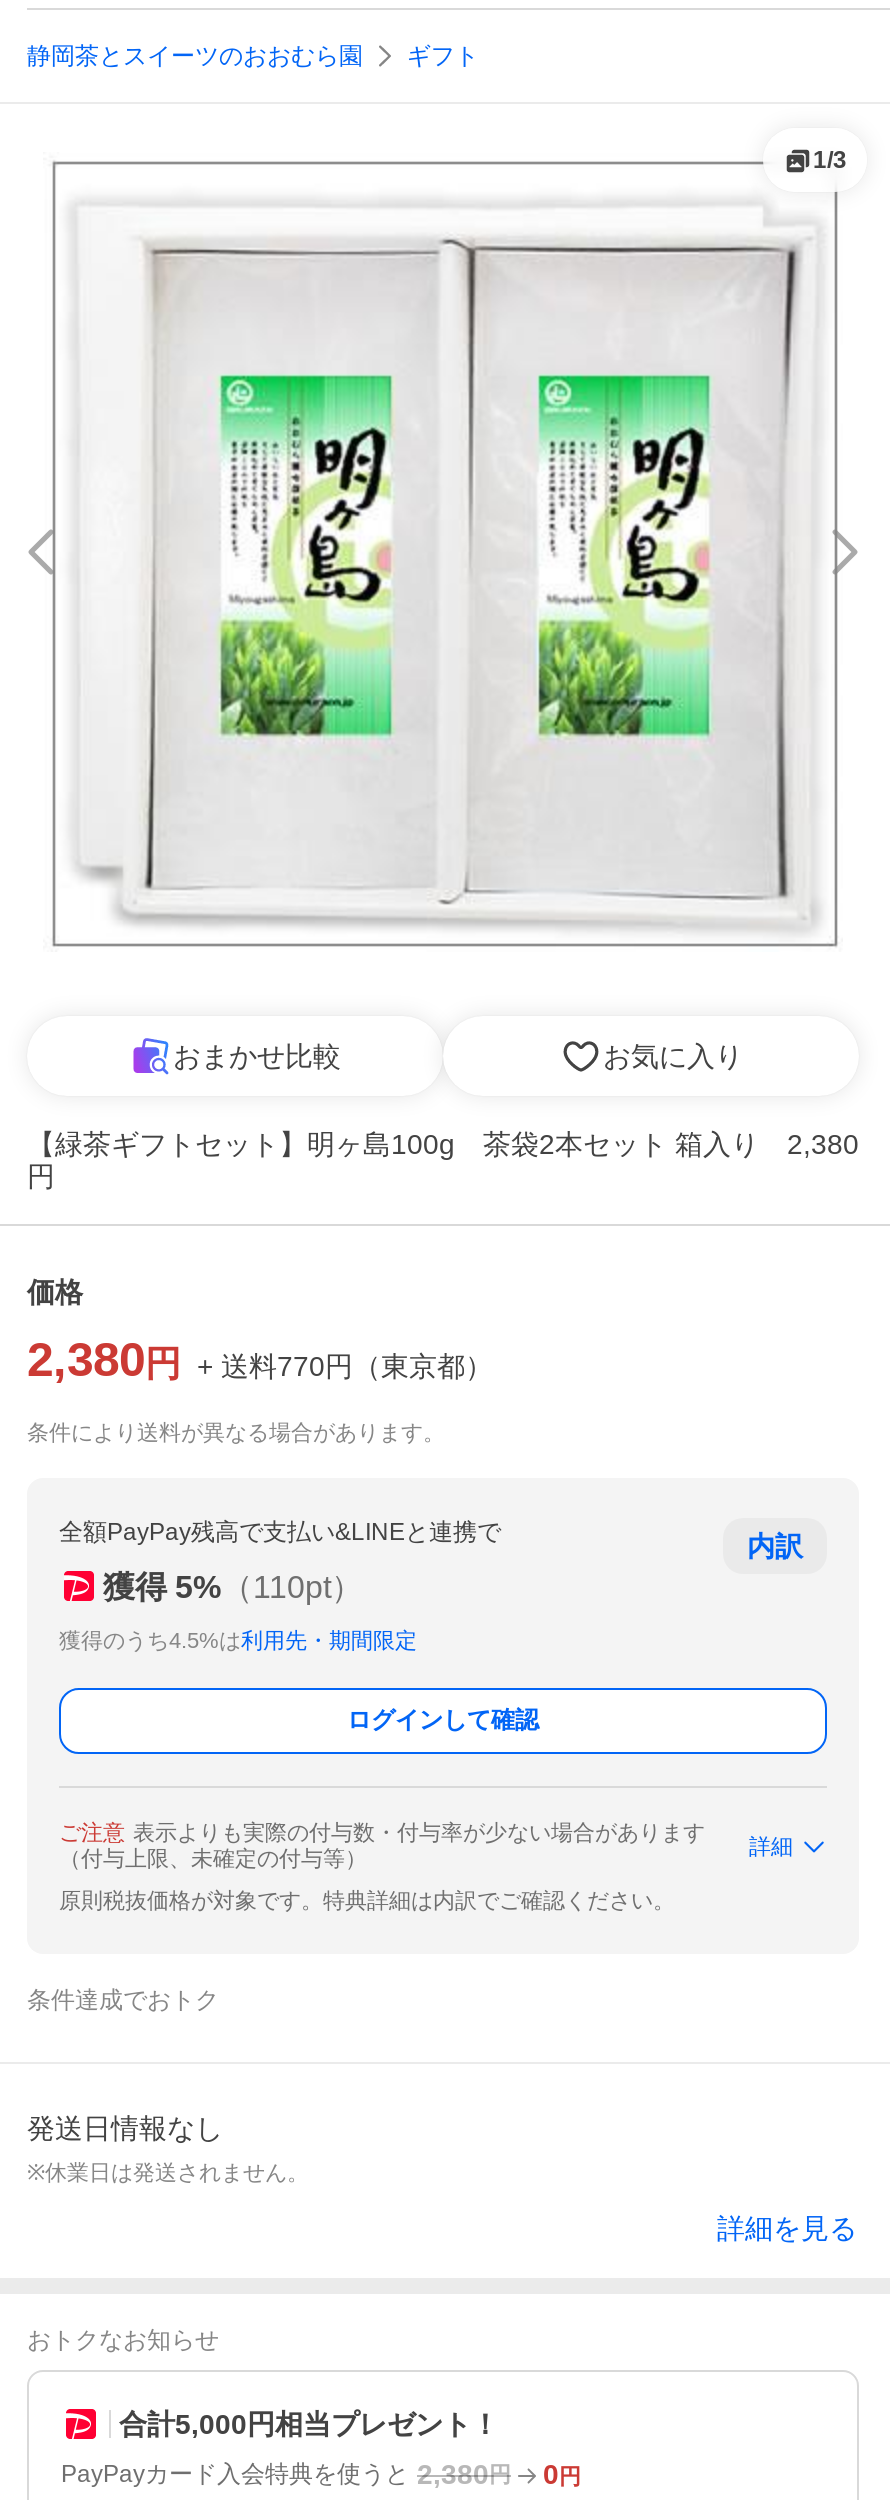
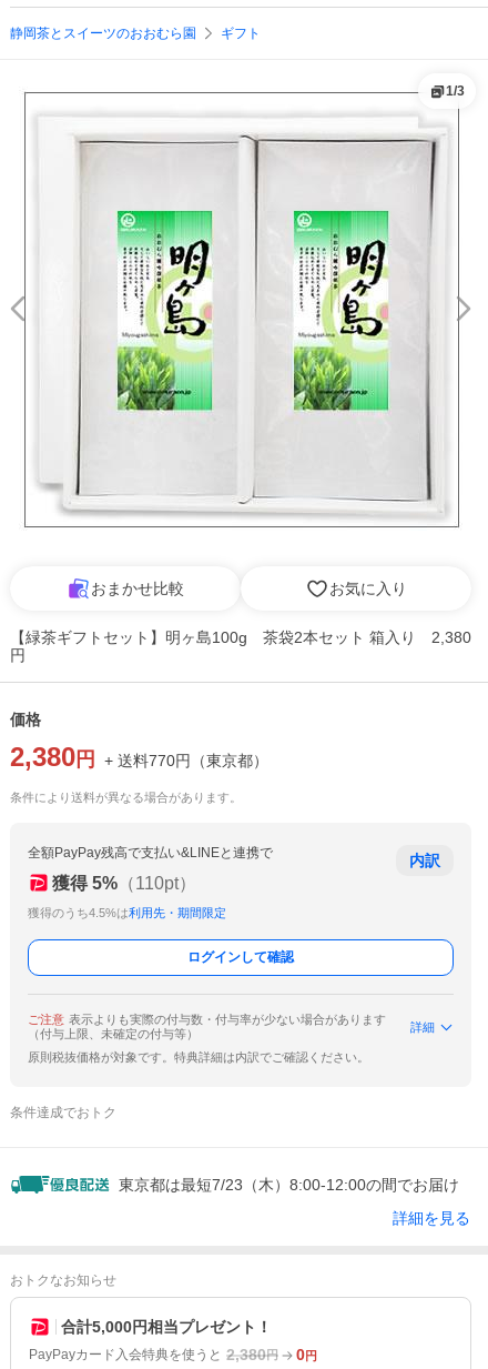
- 発送日情報なし
- ※休業日は発送されません。
+ 東京都は最短7/23（木）8:00-12:00の間でお届け
